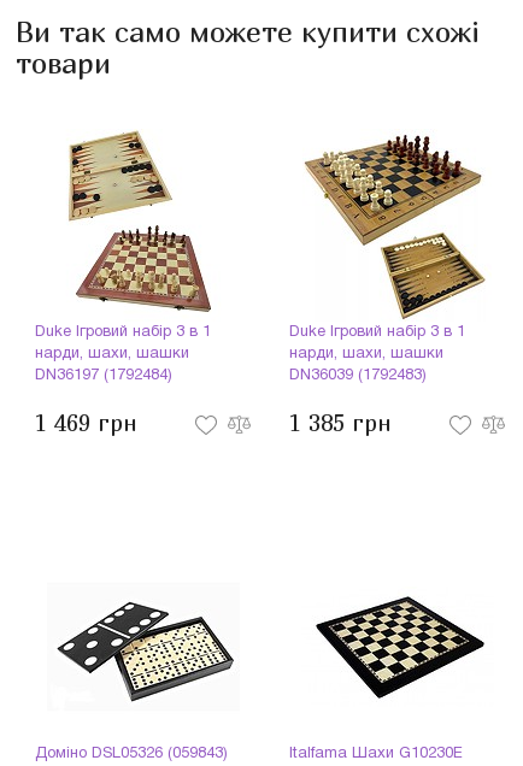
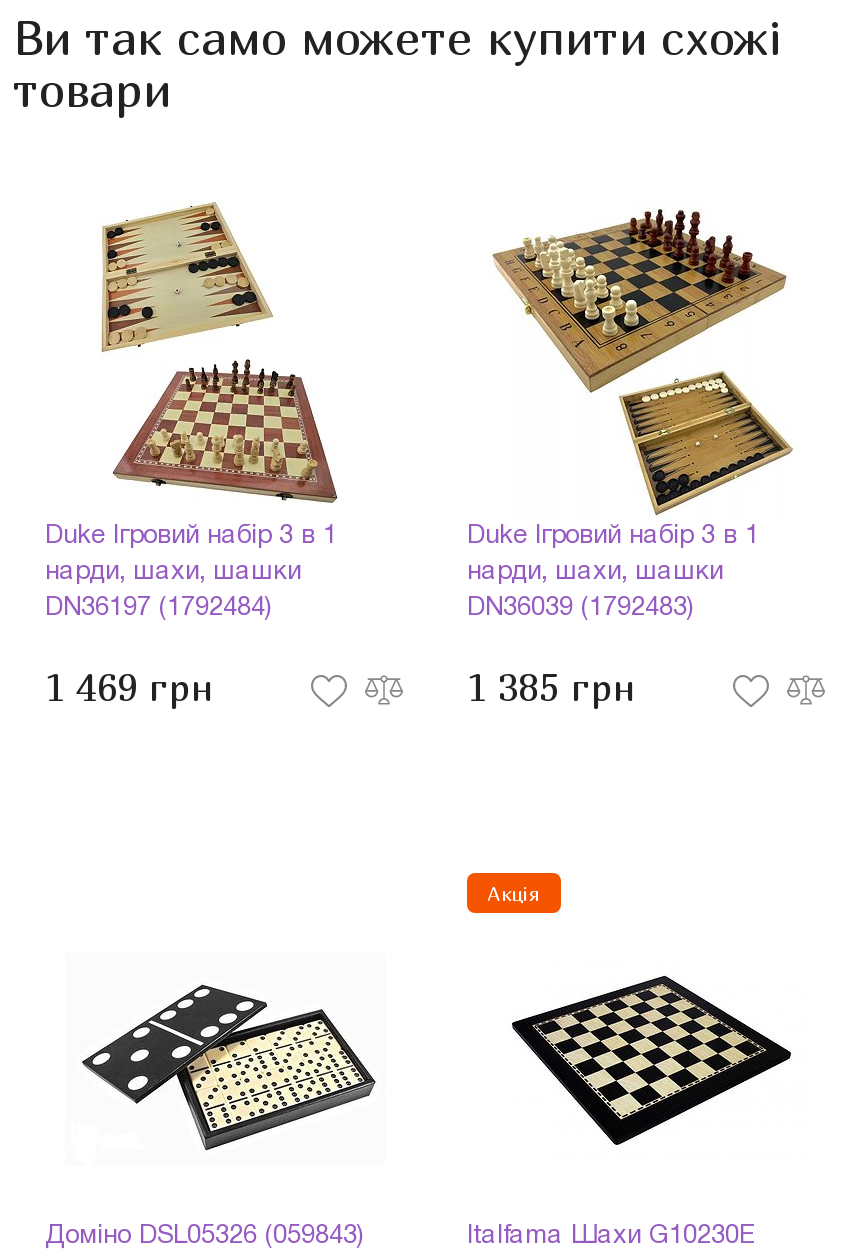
+ Акція
